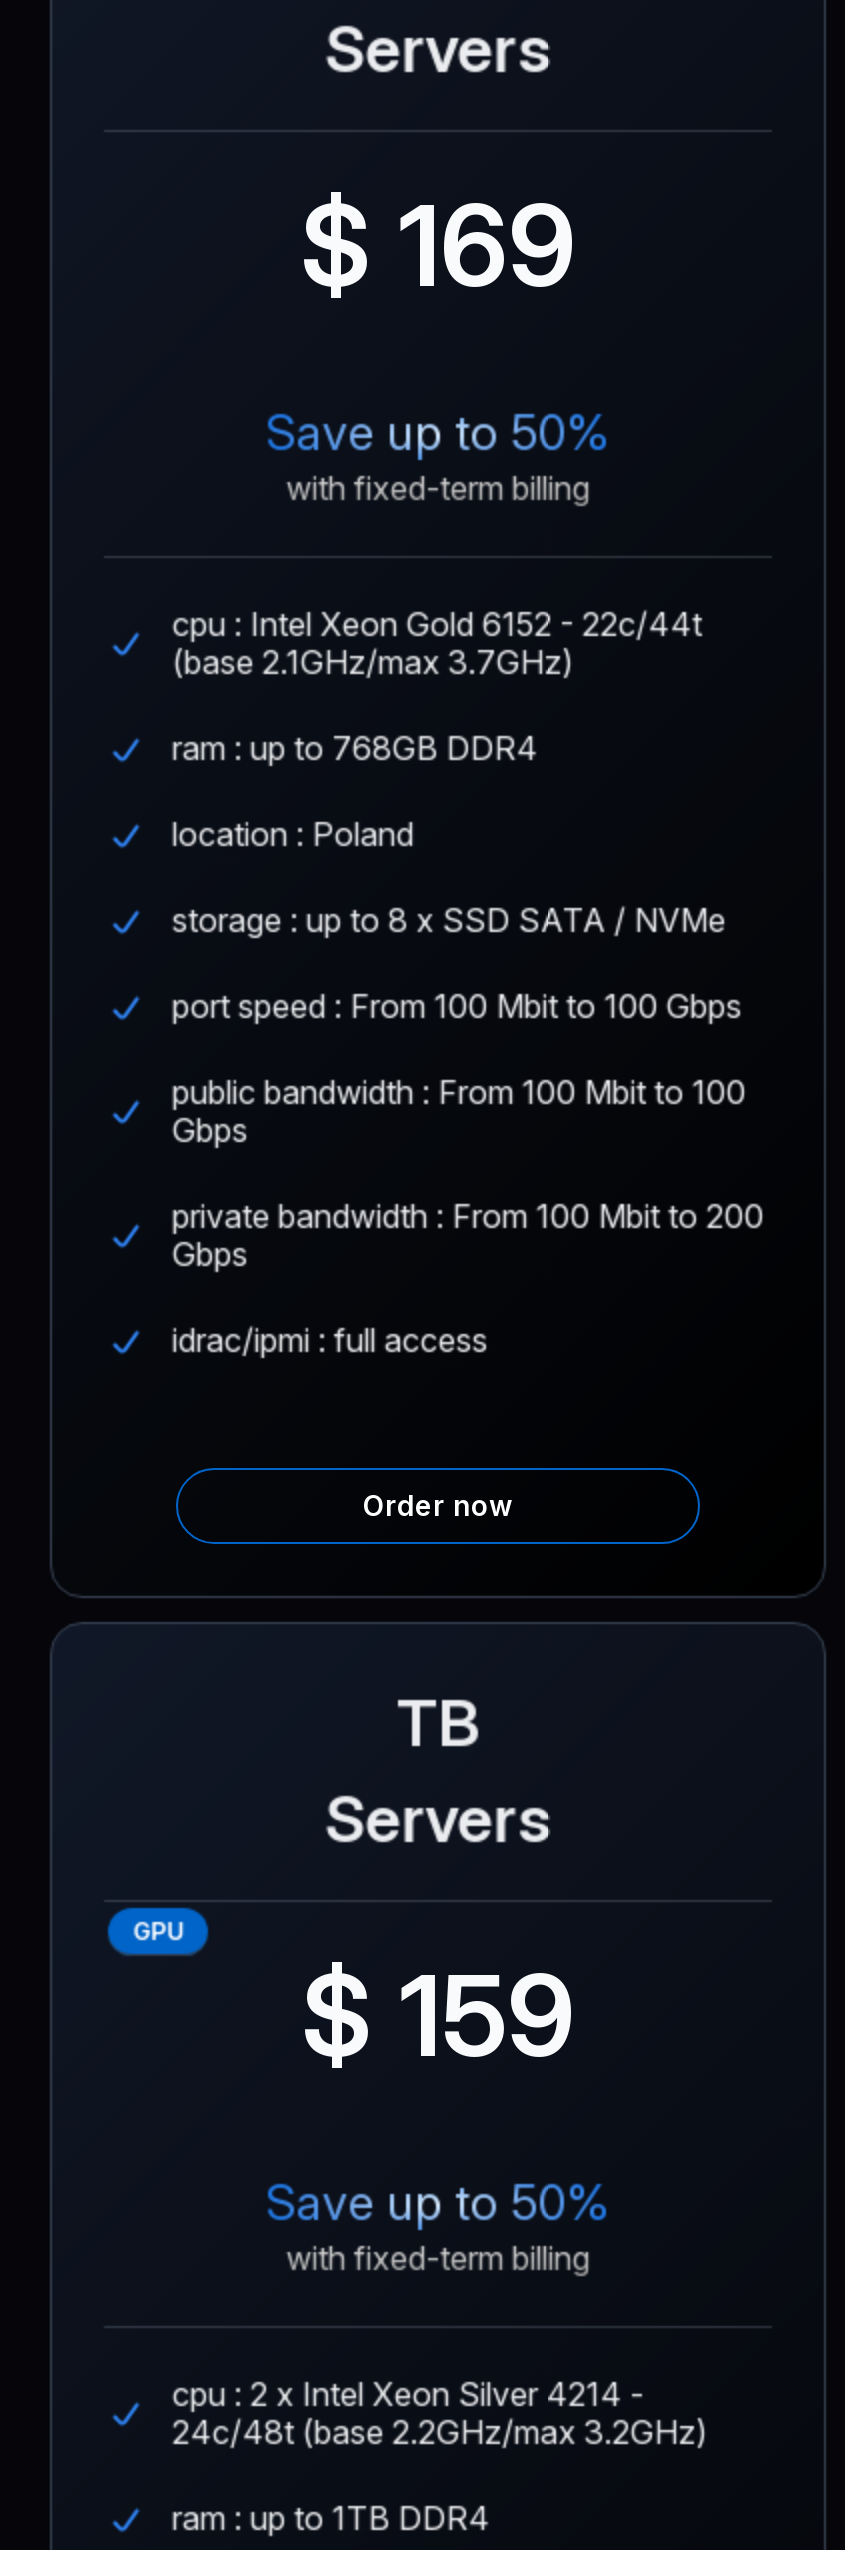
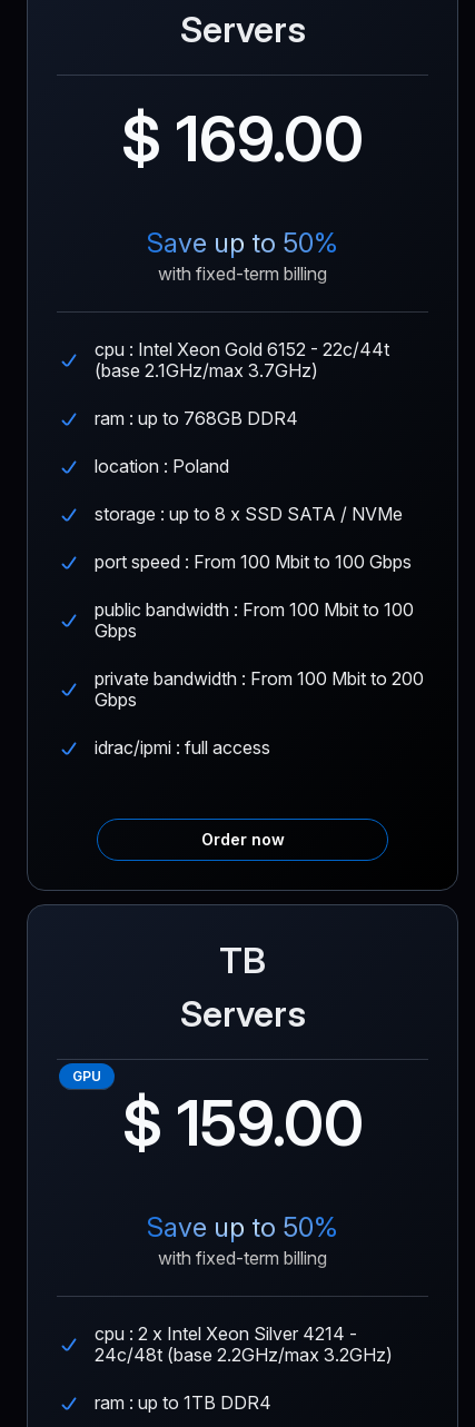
- $ 169
+ $ 169.00

- $ 159
+ $ 159.00
